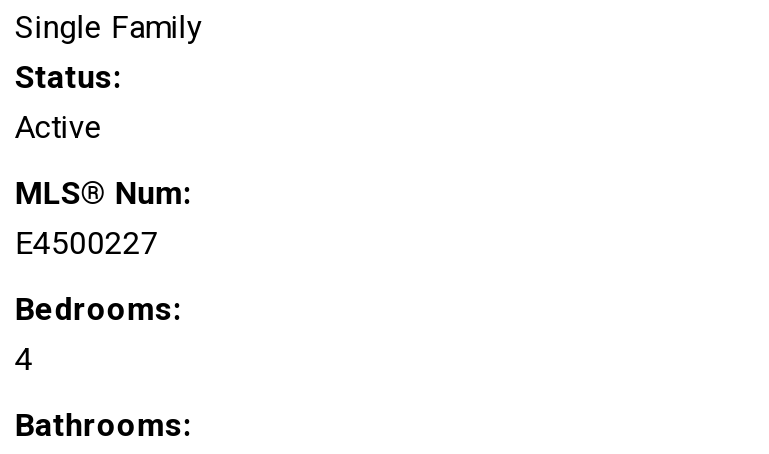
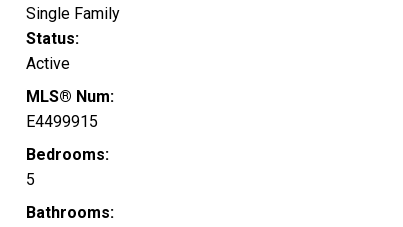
- E4500227
+ E4499915

- 4
+ 5
